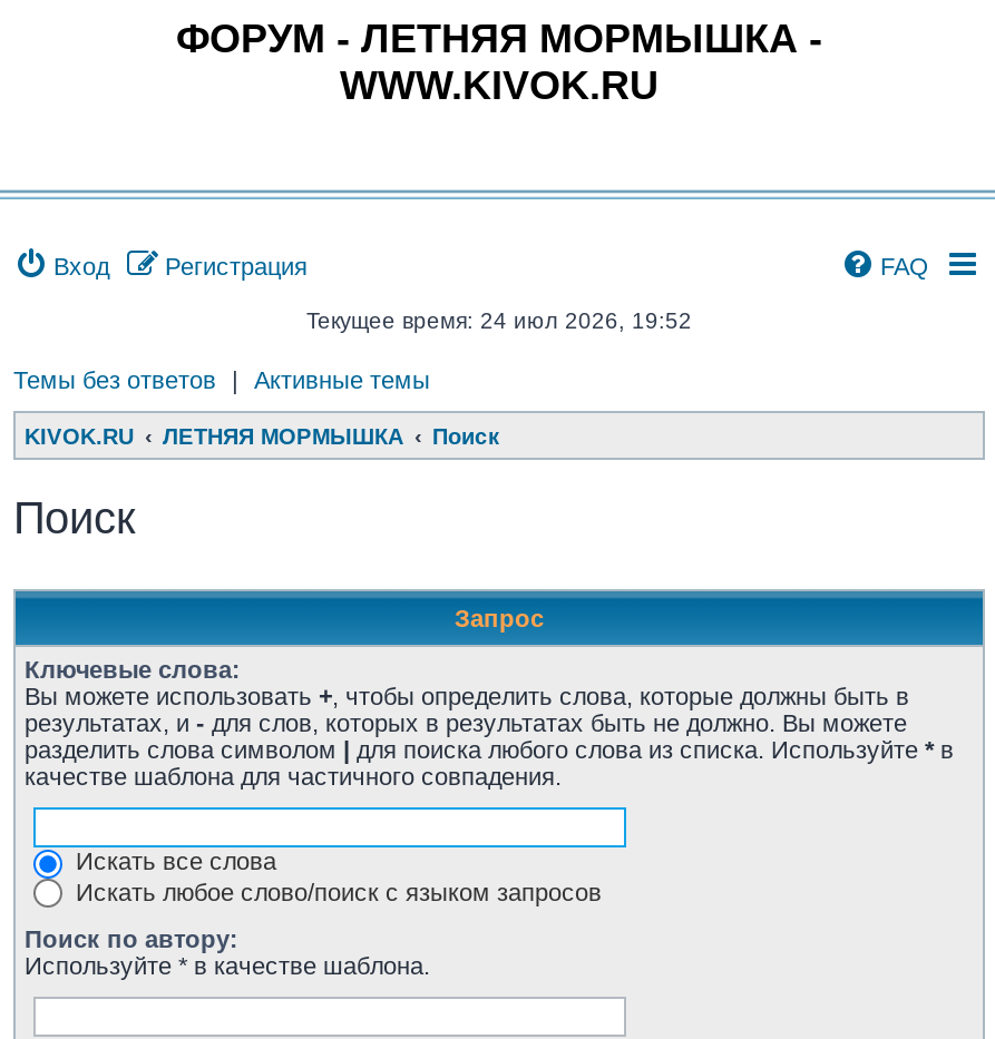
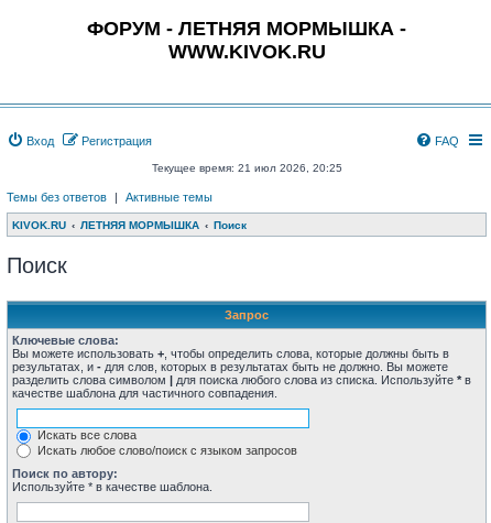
- Текущее время: 24 июл 2026, 19:52
+ Текущее время: 21 июл 2026, 20:25
